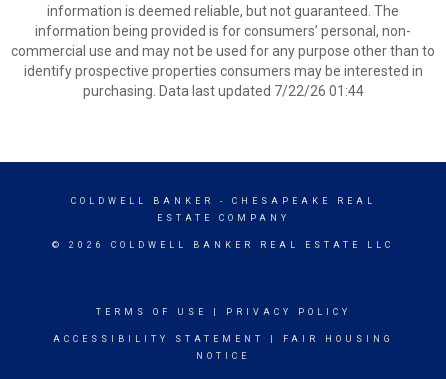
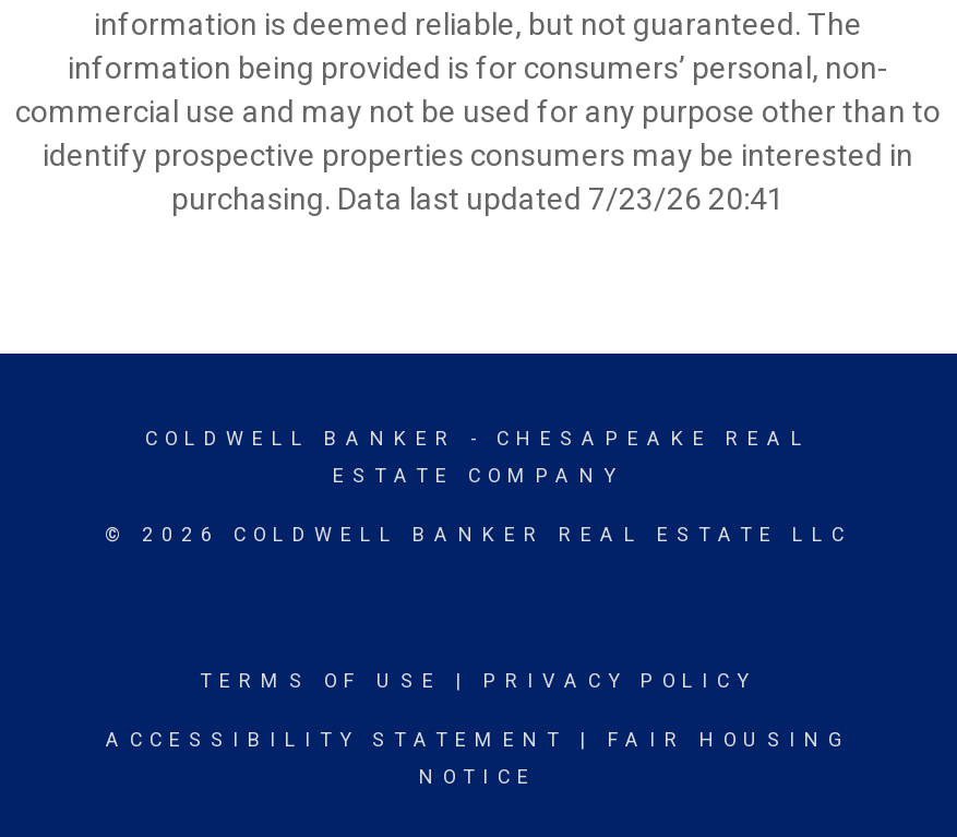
- purchasing. Data last updated 7/22/26 01:44
+ purchasing. Data last updated 7/23/26 20:41
